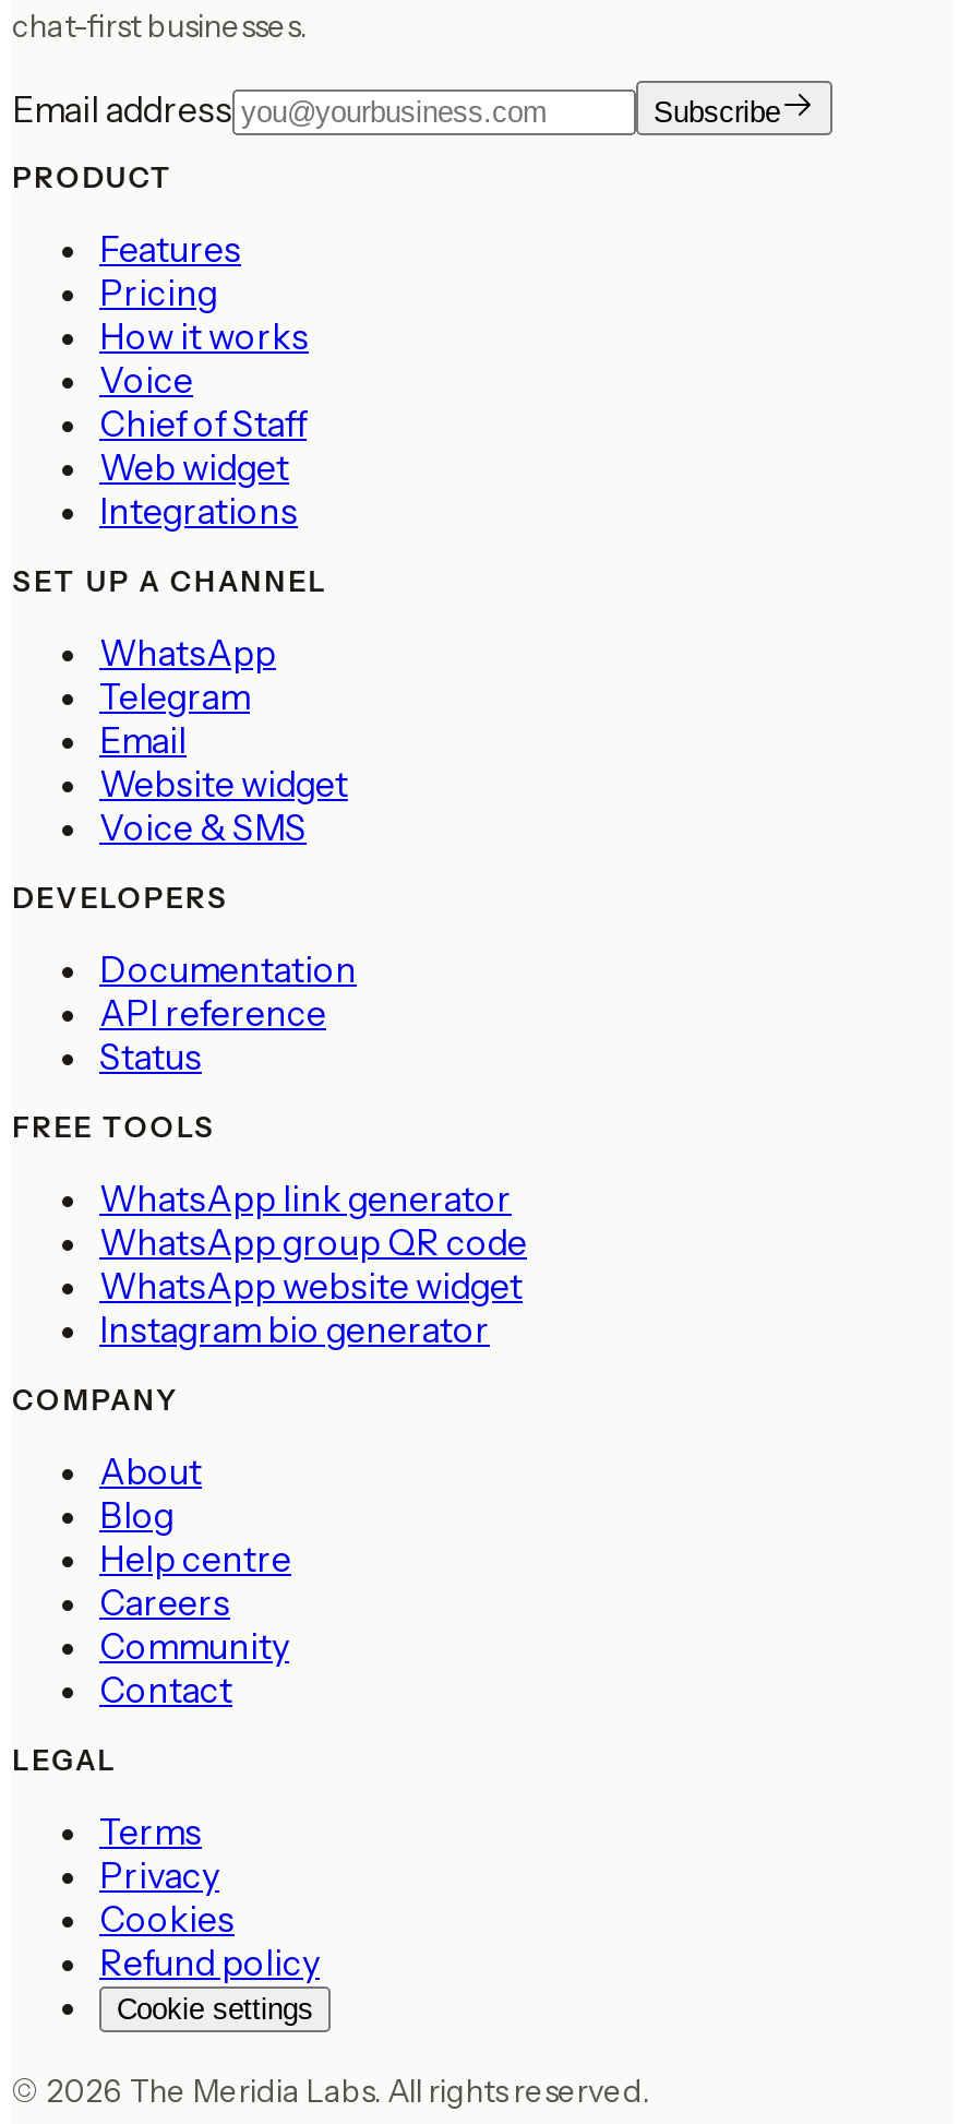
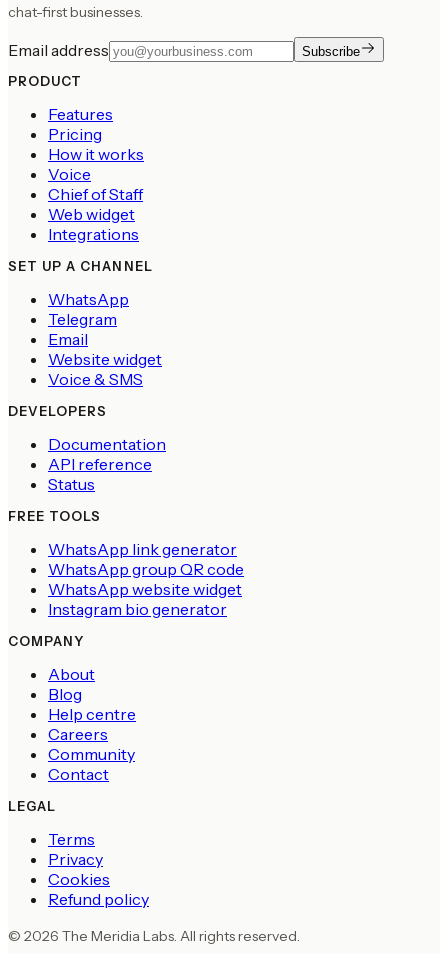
- Cookie settings
